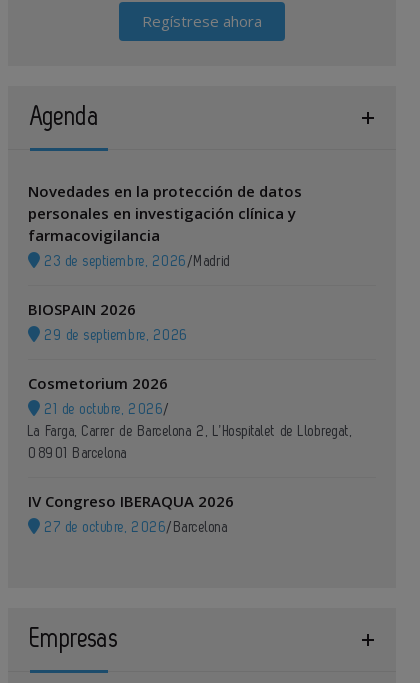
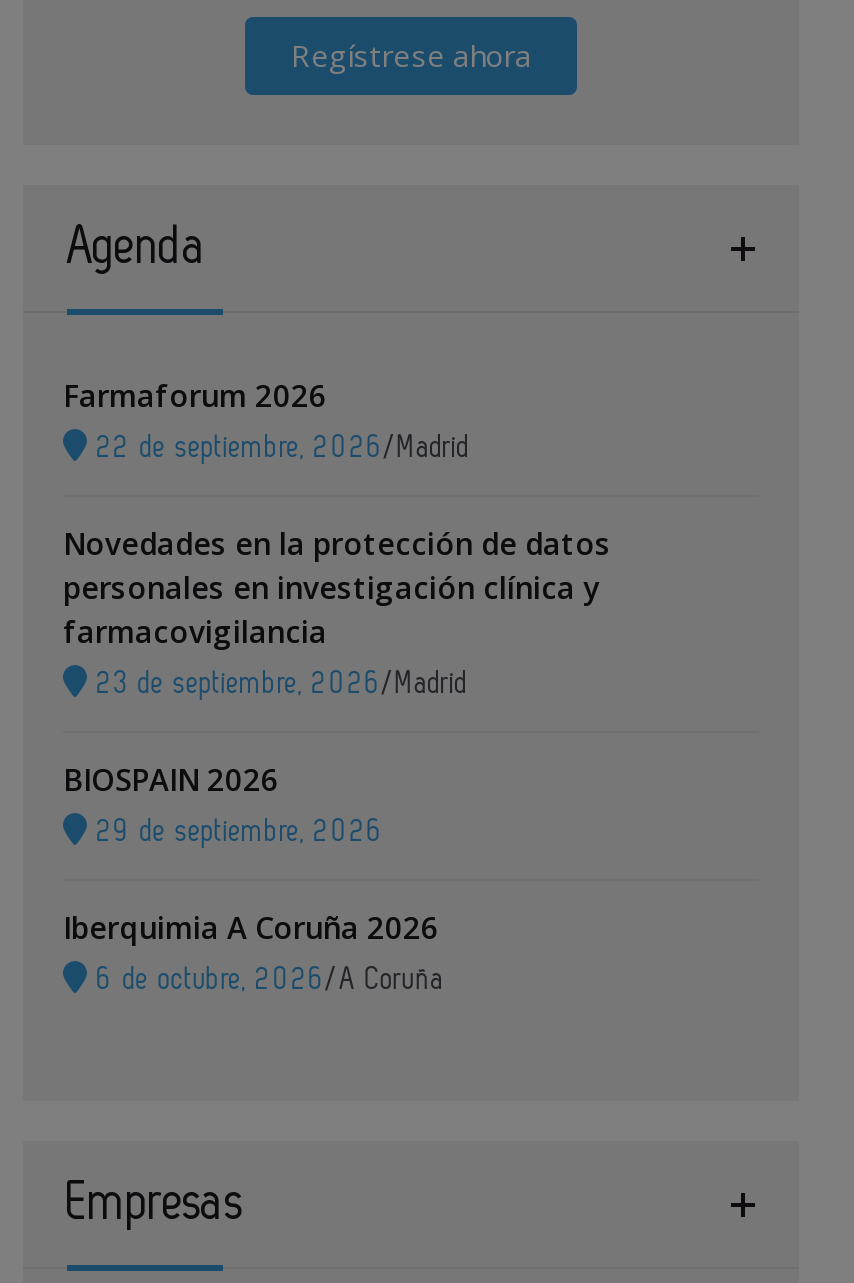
+ Farmaforum 2026
+ 22 de septiembre, 2026/Madrid

moved down: Novedades en la protección de datos | personales en investigación clínica y | farmacovigilancia | 23 de septiembre, 2026/Madrid | BIOSPAIN 2026 | 29 de septiembre, 2026

- Cosmetorium 2026
- 21 de octubre, 2026/
- La Farga, Carrer de Barcelona 2, L’Hospitalet de Llobregat,
- 08901 Barcelona
- IV Congreso IBERAQUA 2026
- 27 de octubre, 2026/ Barcelona
+ Iberquimia A Coruña 2026
+ 6 de octubre, 2026/A Coruña
